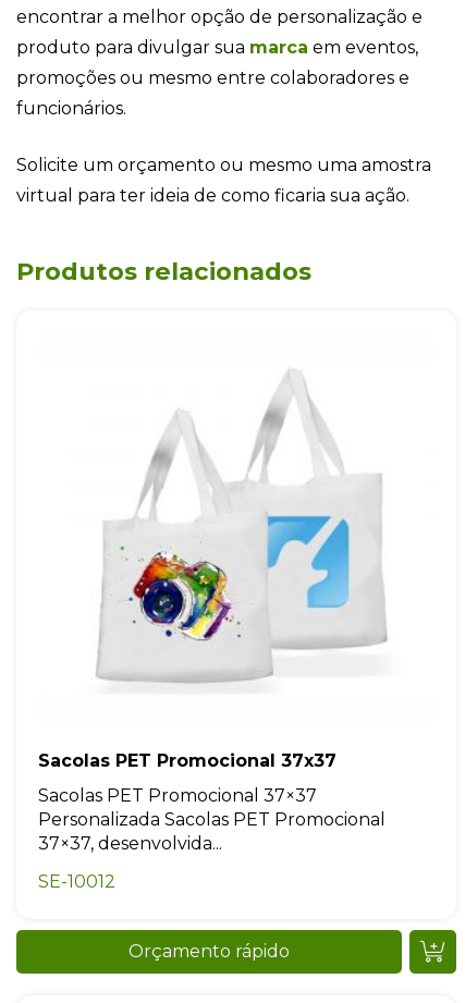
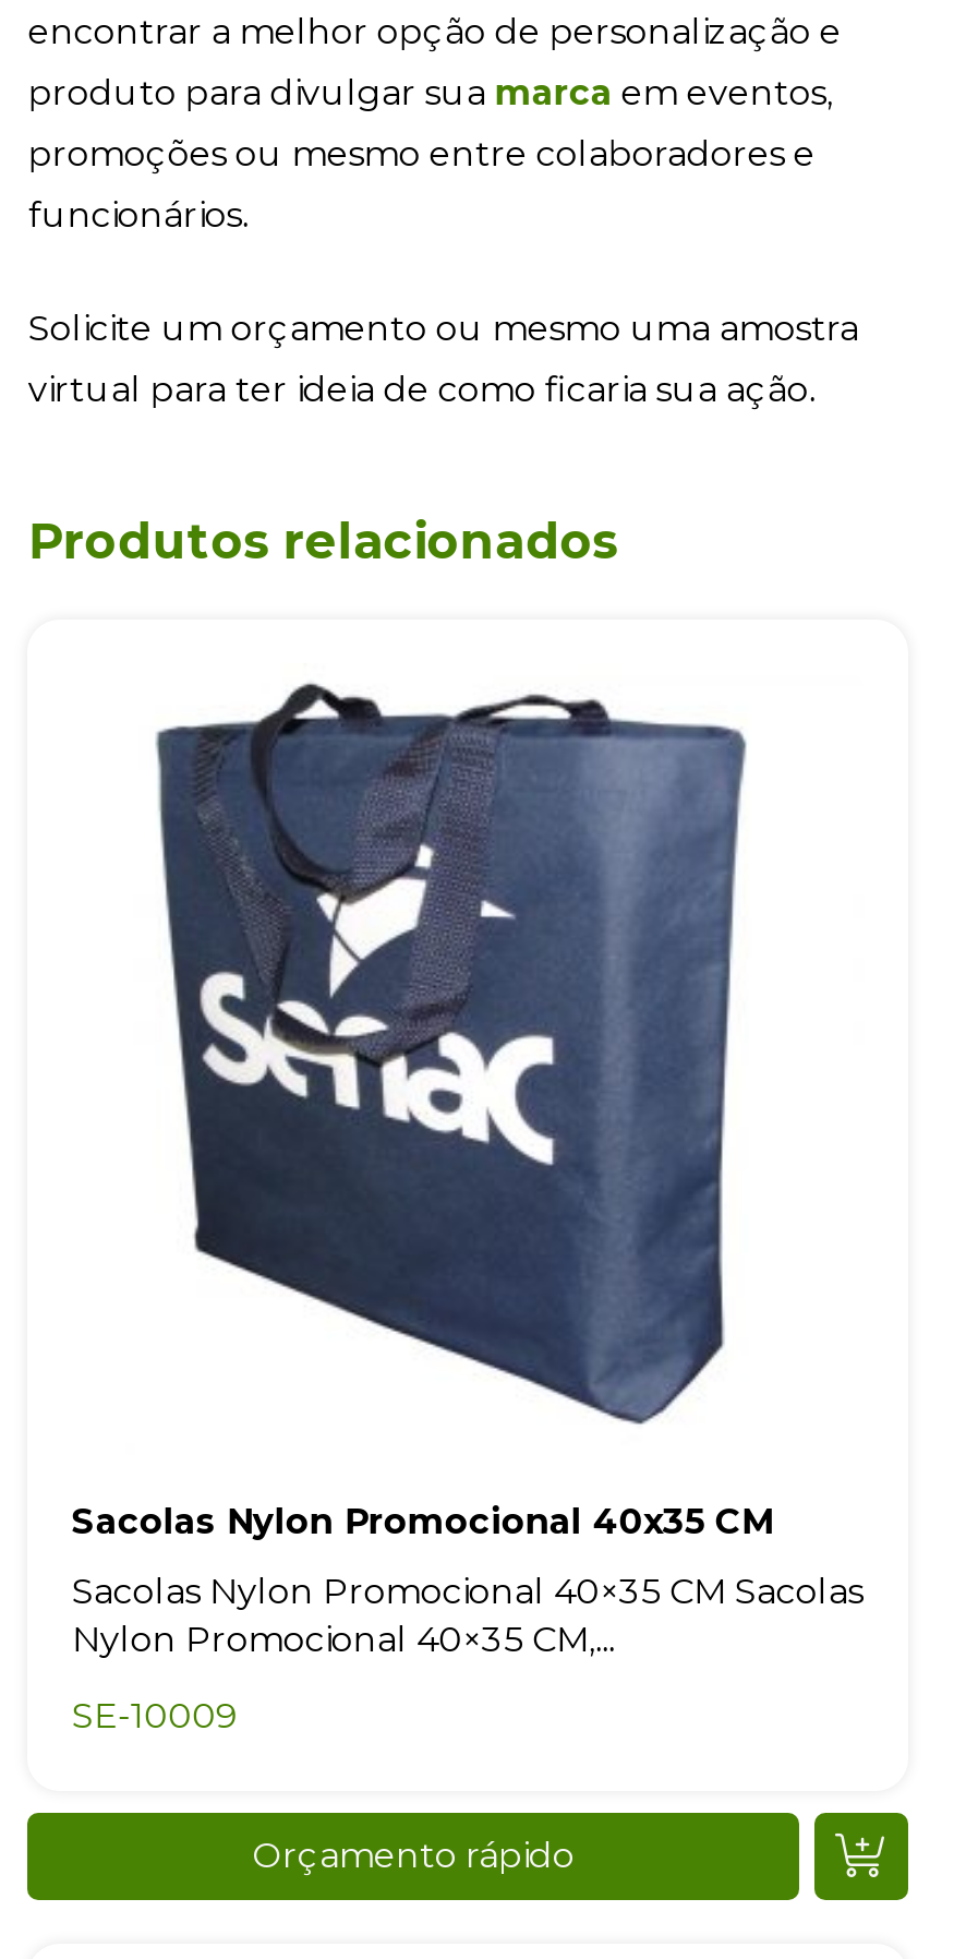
- [image]
- Sacolas PET Promocional 37x37
+ [image]
+ Sacolas Nylon Promocional 40x35 CM

- Sacolas PET Promocional 37×37
- Personalizada Sacolas PET Promocional
- 37×37, desenvolvida...
+ Sacolas Nylon Promocional 40×35 CM Sacolas
+ Nylon Promocional 40×35 CM,...

- SE-10012
+ SE-10009
